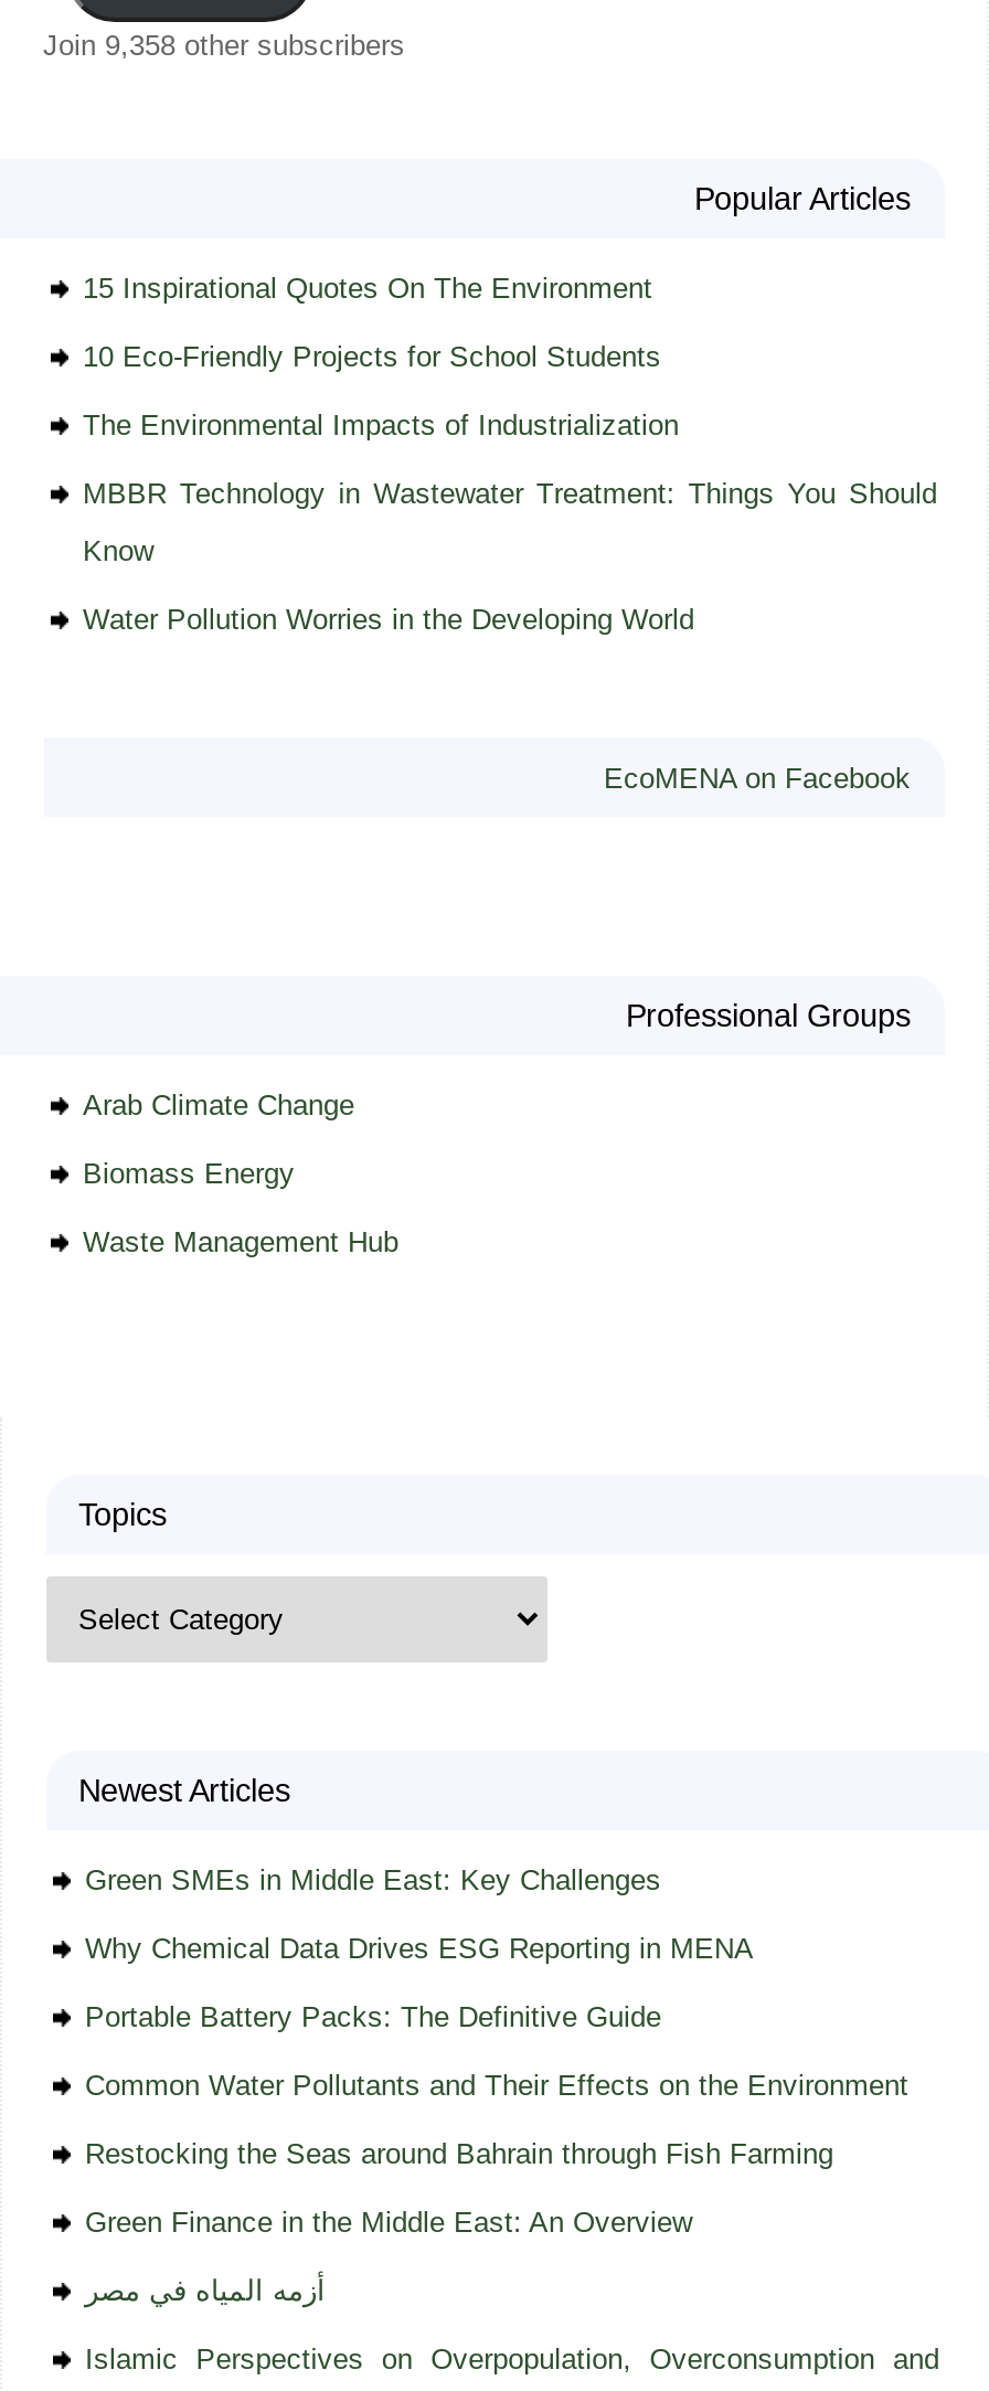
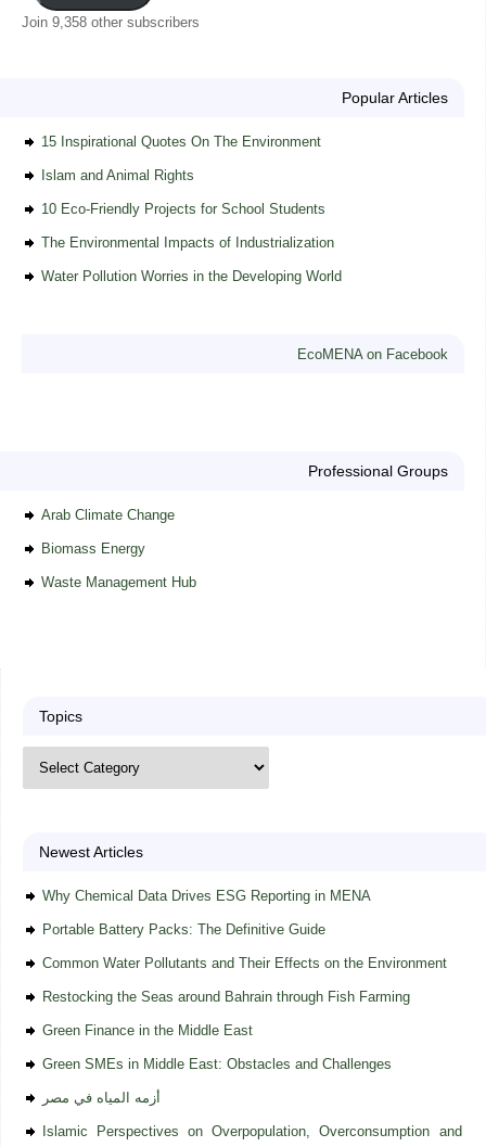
+ Islam and Animal Rights

moved down: 10 Eco-Friendly Projects for School Students | The Environmental Impacts of Industrialization

- MBBR Technology in Wastewater Treatment: Things You Should
- Know

- Green SMEs in Middle East: Key Challenges

moved up: Why Chemical Data Drives ESG Reporting in MENA | Portable Battery Packs: The Definitive Guide | Common Water Pollutants and Their Effects on the Environment | Restocking the Seas around Bahrain through Fish Farming

- Green Finance in the Middle East: An Overview
+ Green Finance in the Middle East
+ Green SMEs in Middle East: Obstacles and Challenges
